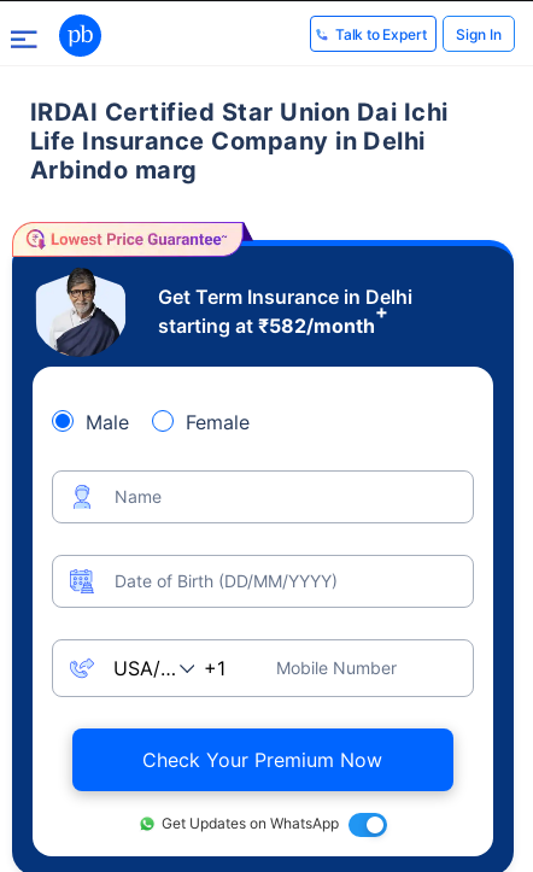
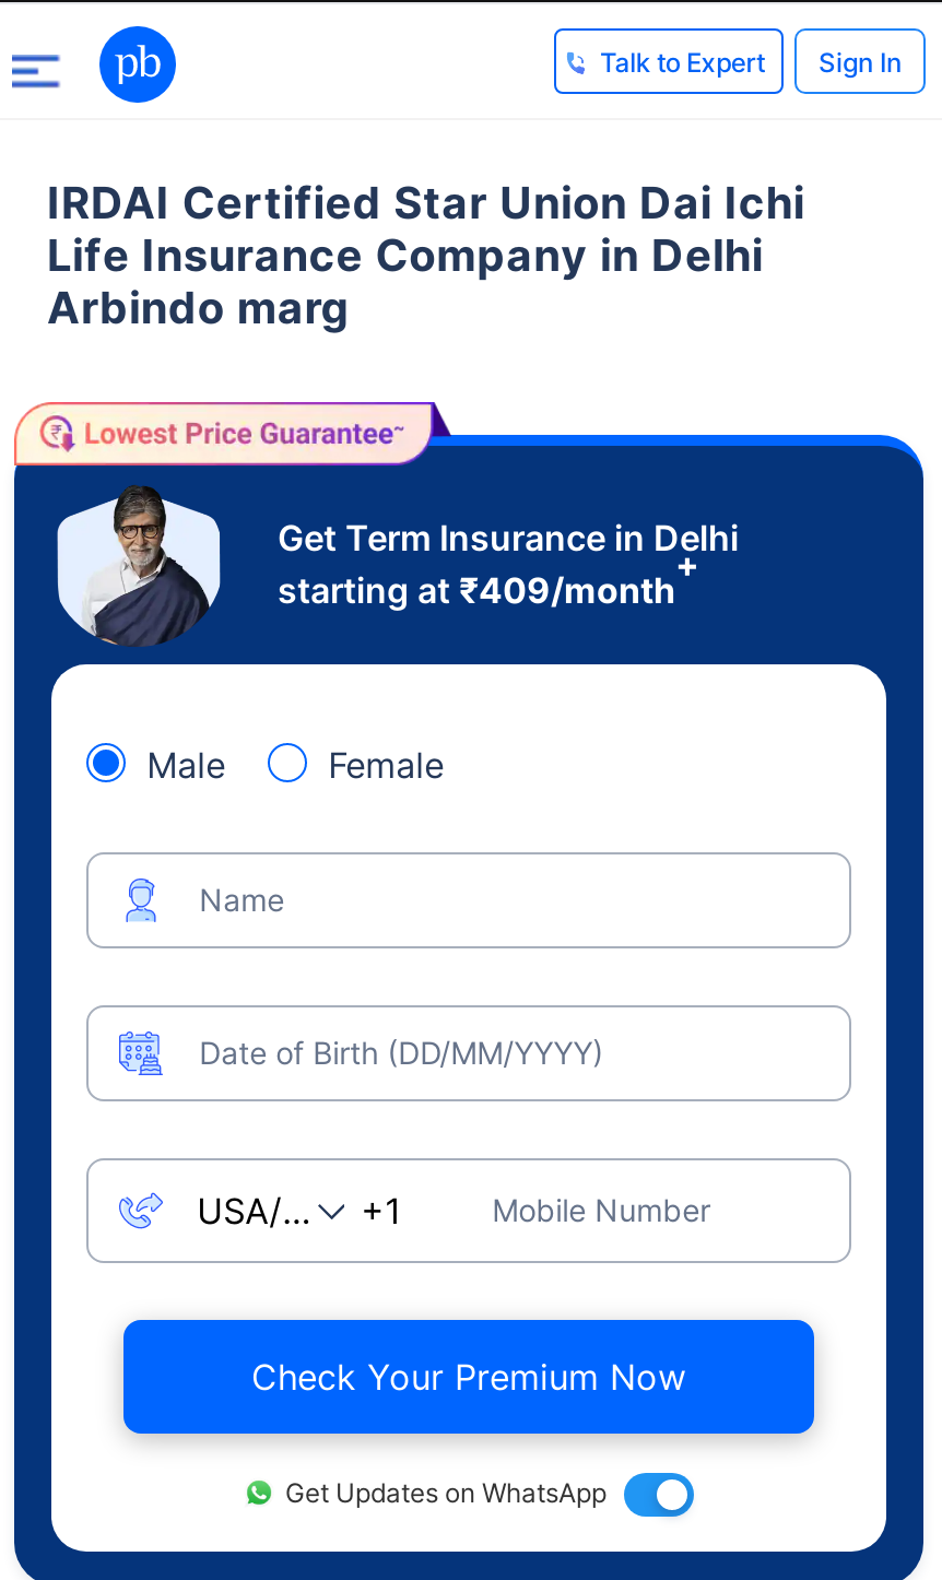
- starting at ₹582/month
+ starting at ₹409/month
